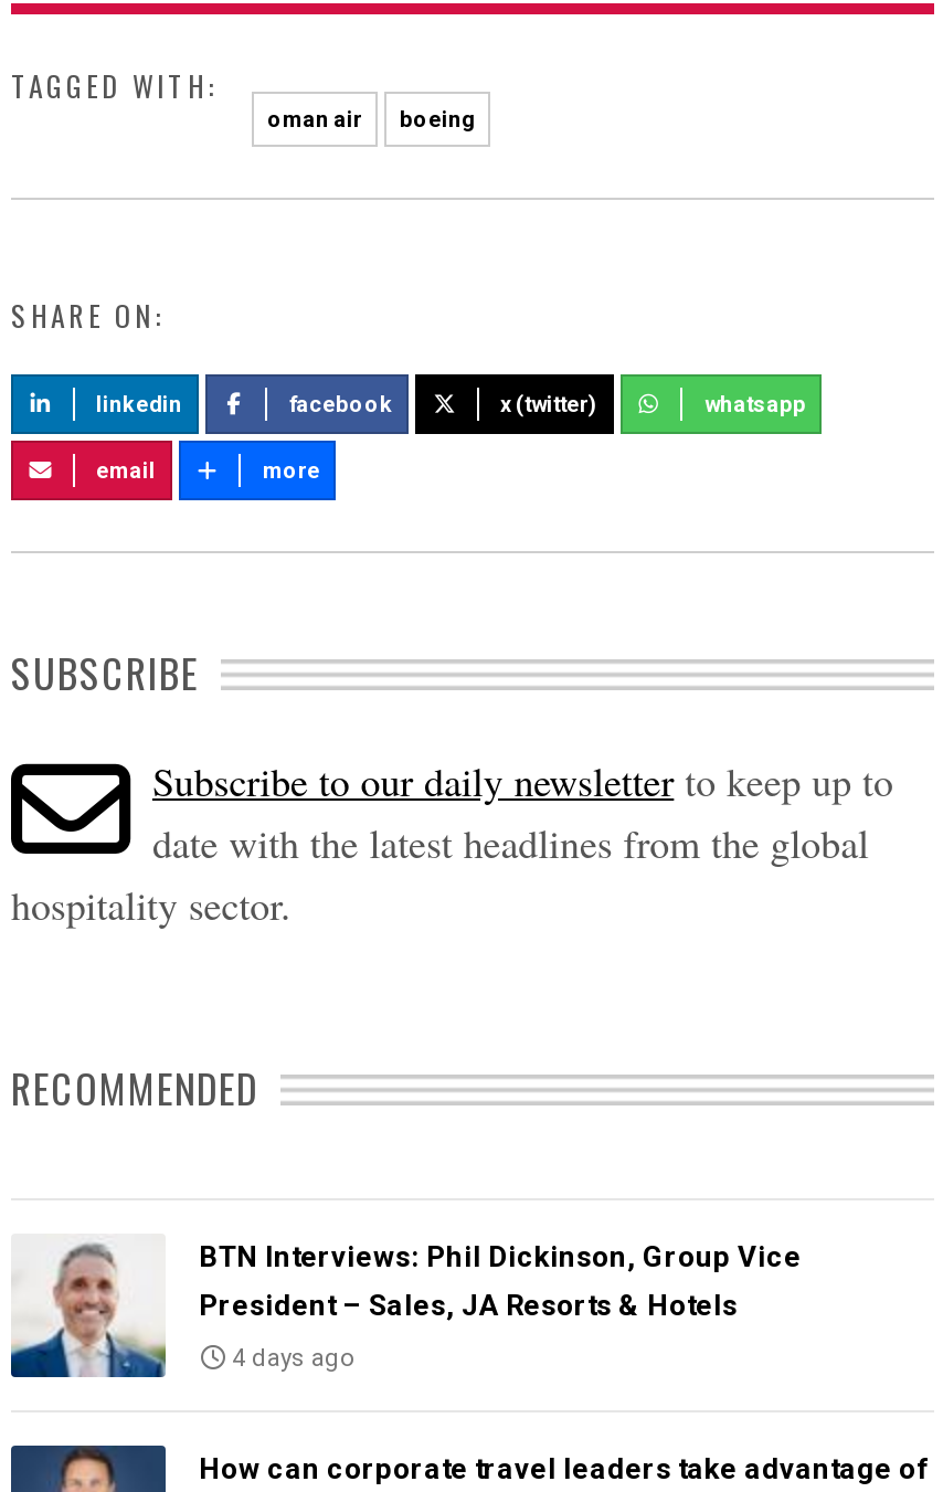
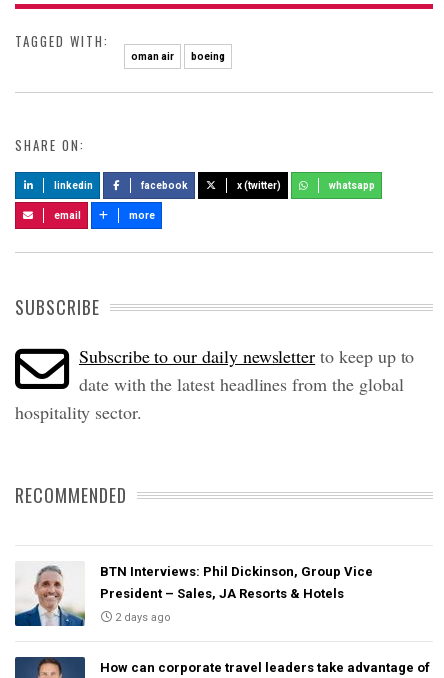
- 4 days ago
+ 2 days ago
